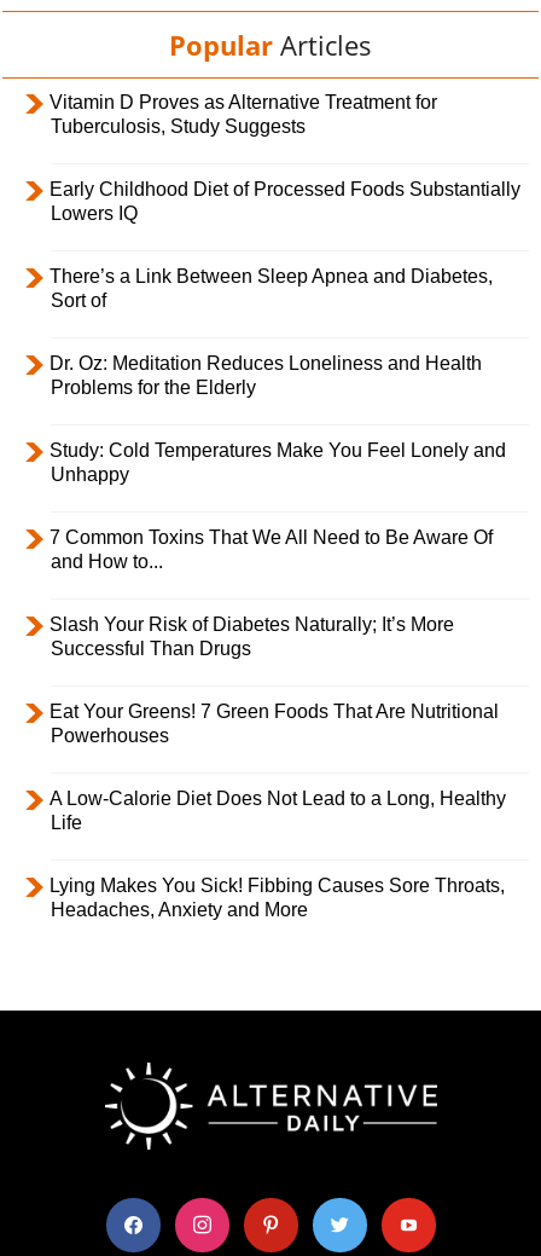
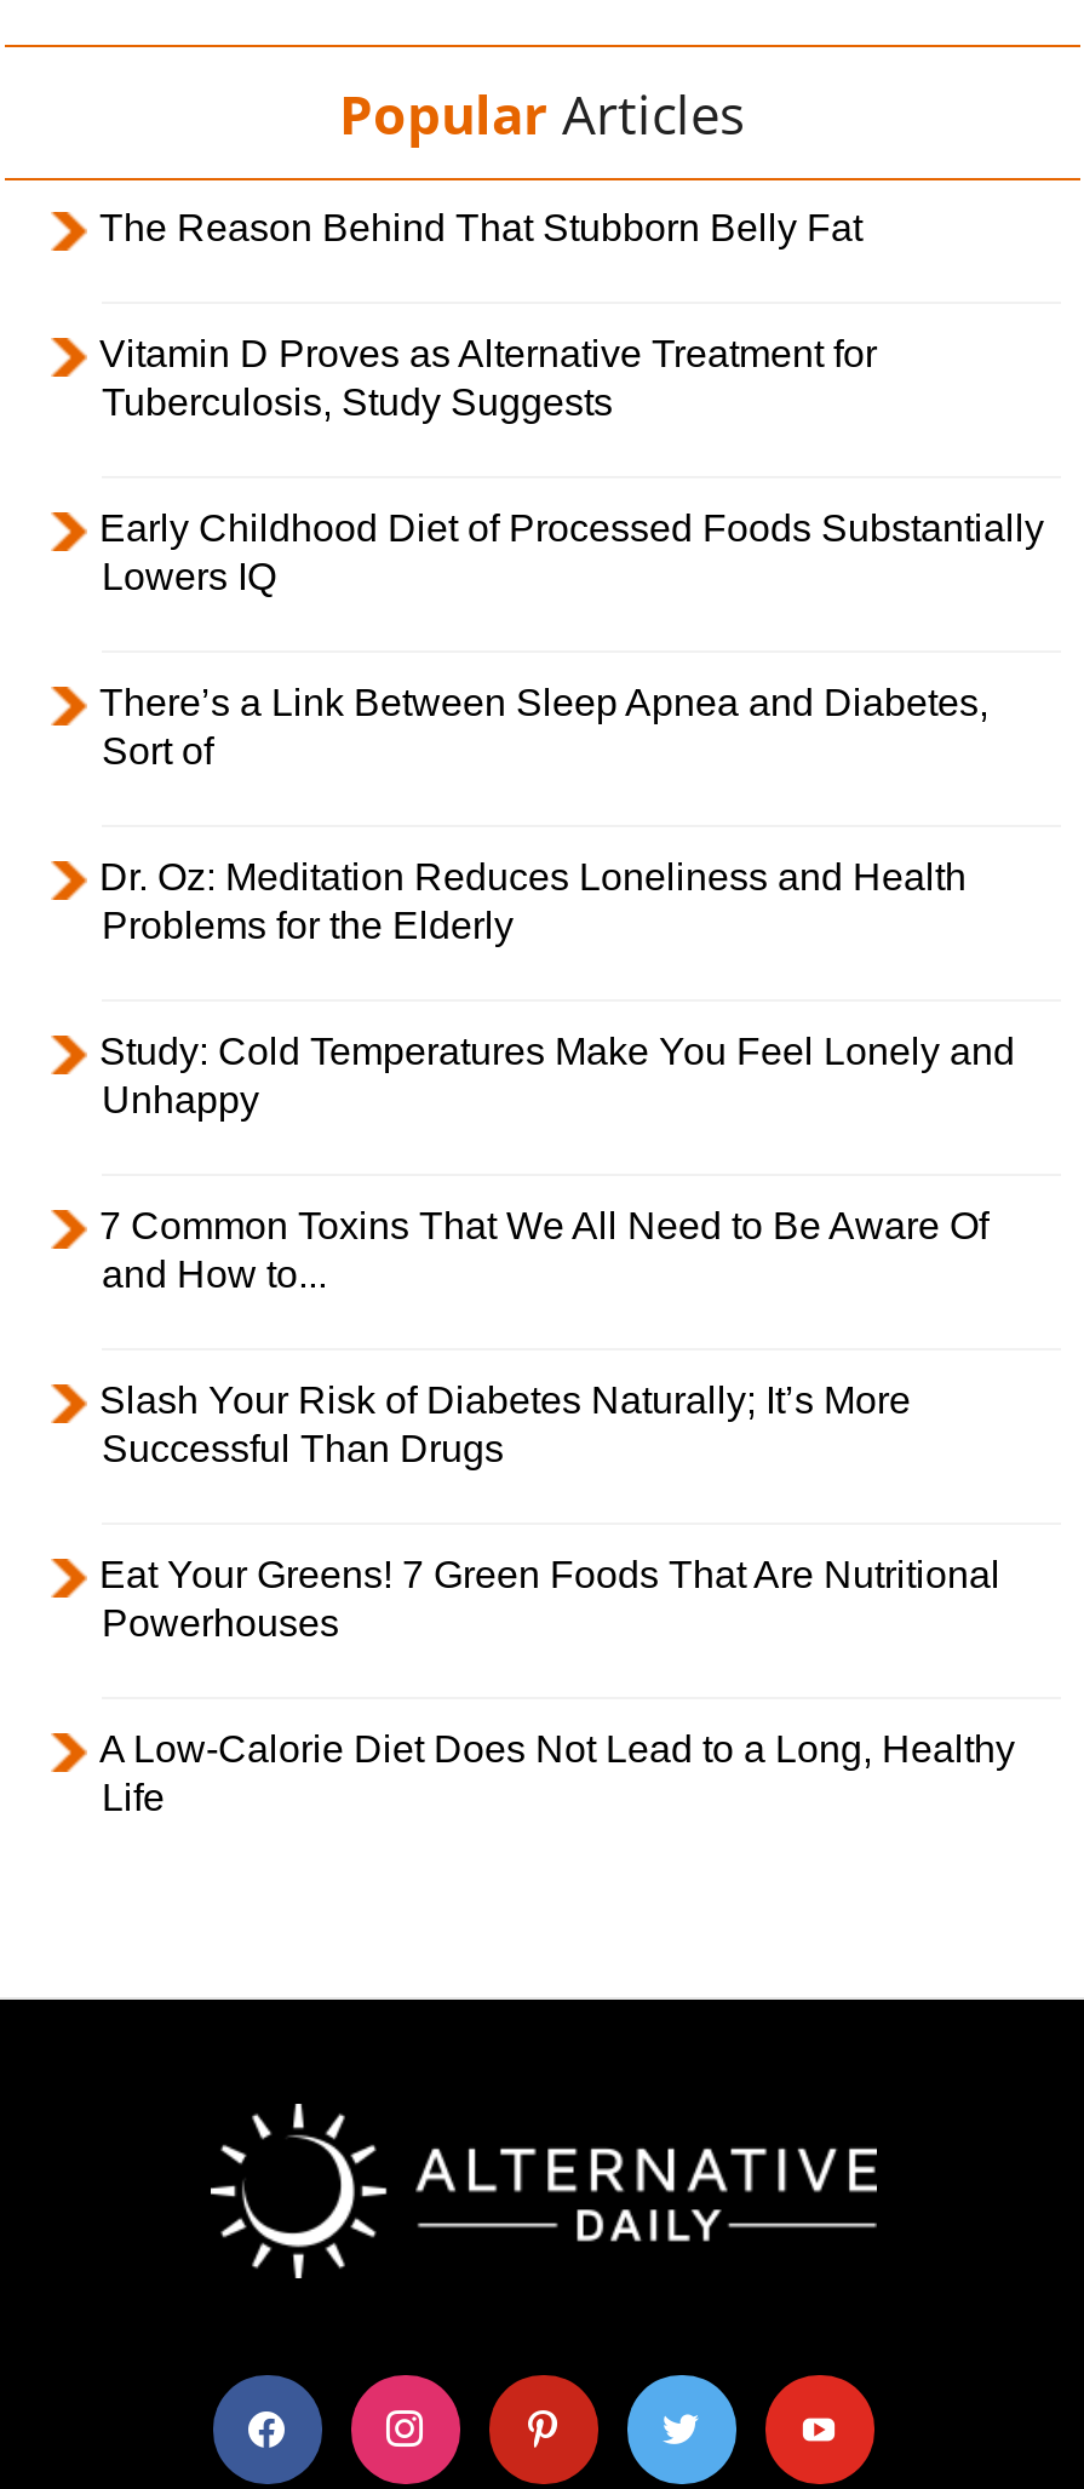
+ The Reason Behind That Stubborn Belly Fat

moved down: Vitamin D Proves as Alternative Treatment for | Tuberculosis, Study Suggests | Early Childhood Diet of Processed Foods Substantially | ... | A Low-Calorie Diet Does Not Lead to a Long, Healthy | Life

- Lying Makes You Sick! Fibbing Causes Sore Throats,
- Headaches, Anxiety and More
